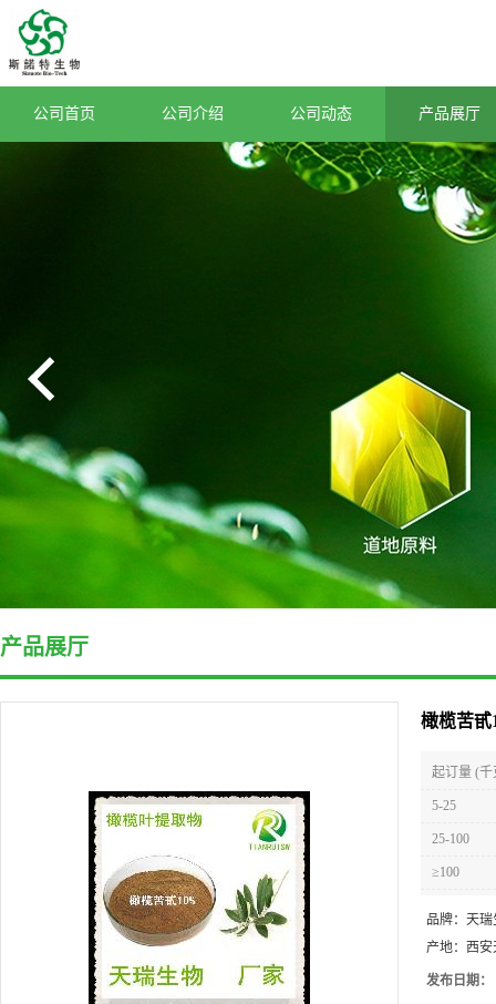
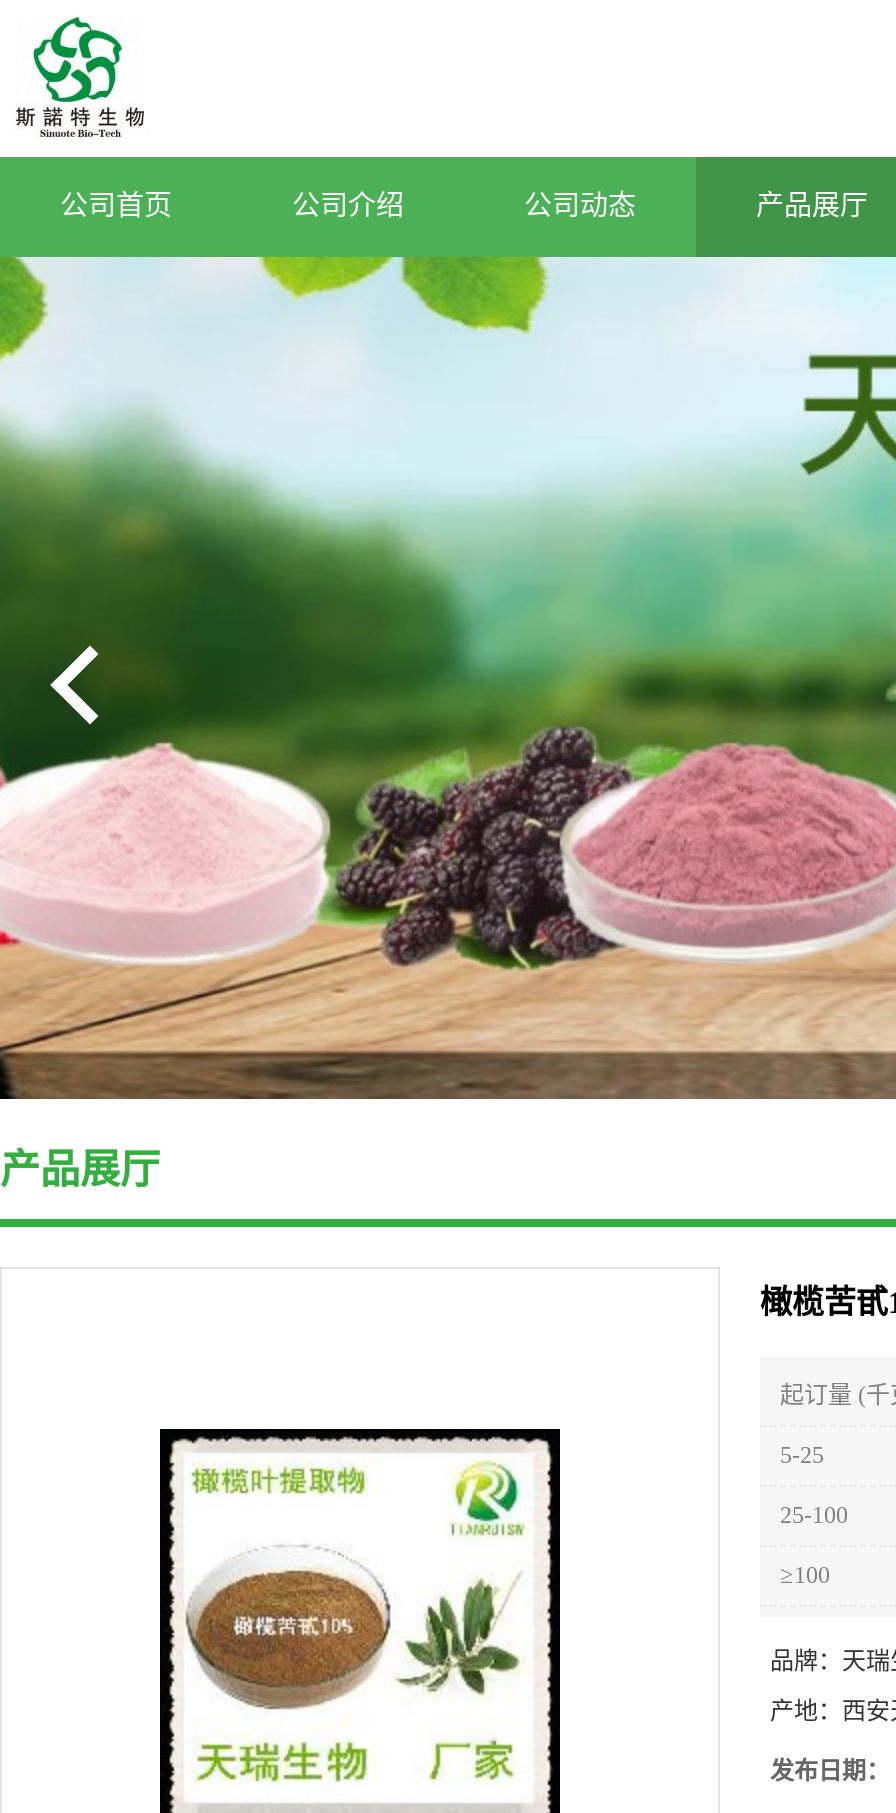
- [image]
+ [image]
